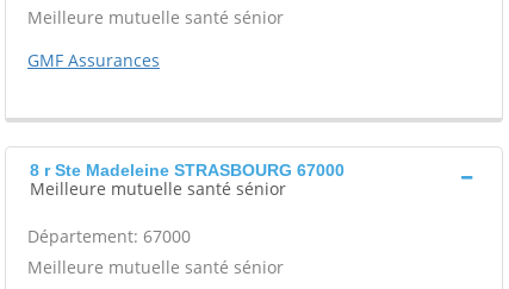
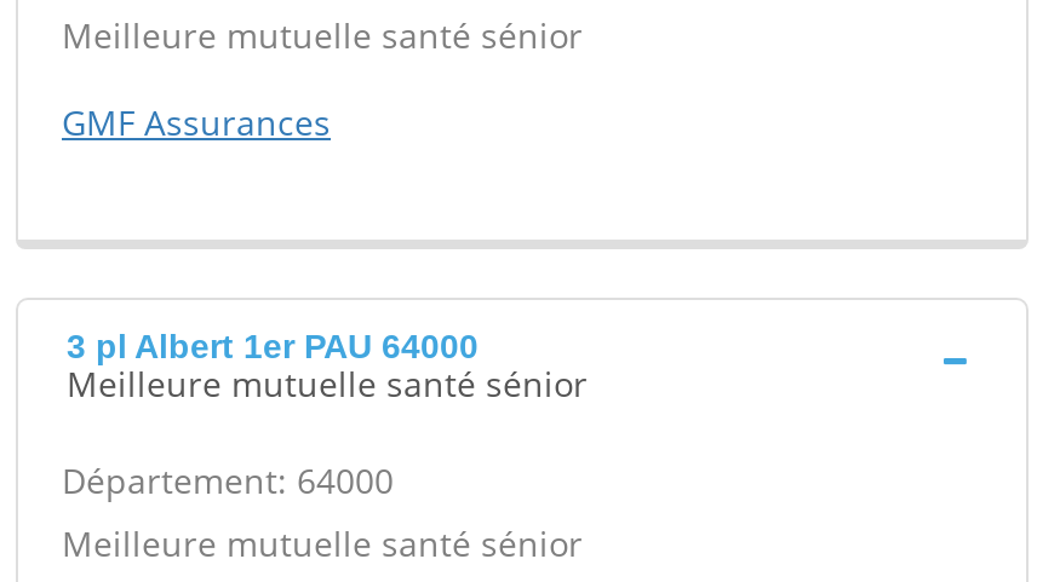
- 8 r Ste Madeleine STRASBOURG 67000
+ 3 pl Albert 1er PAU 64000

- Département: 67000
+ Département: 64000
